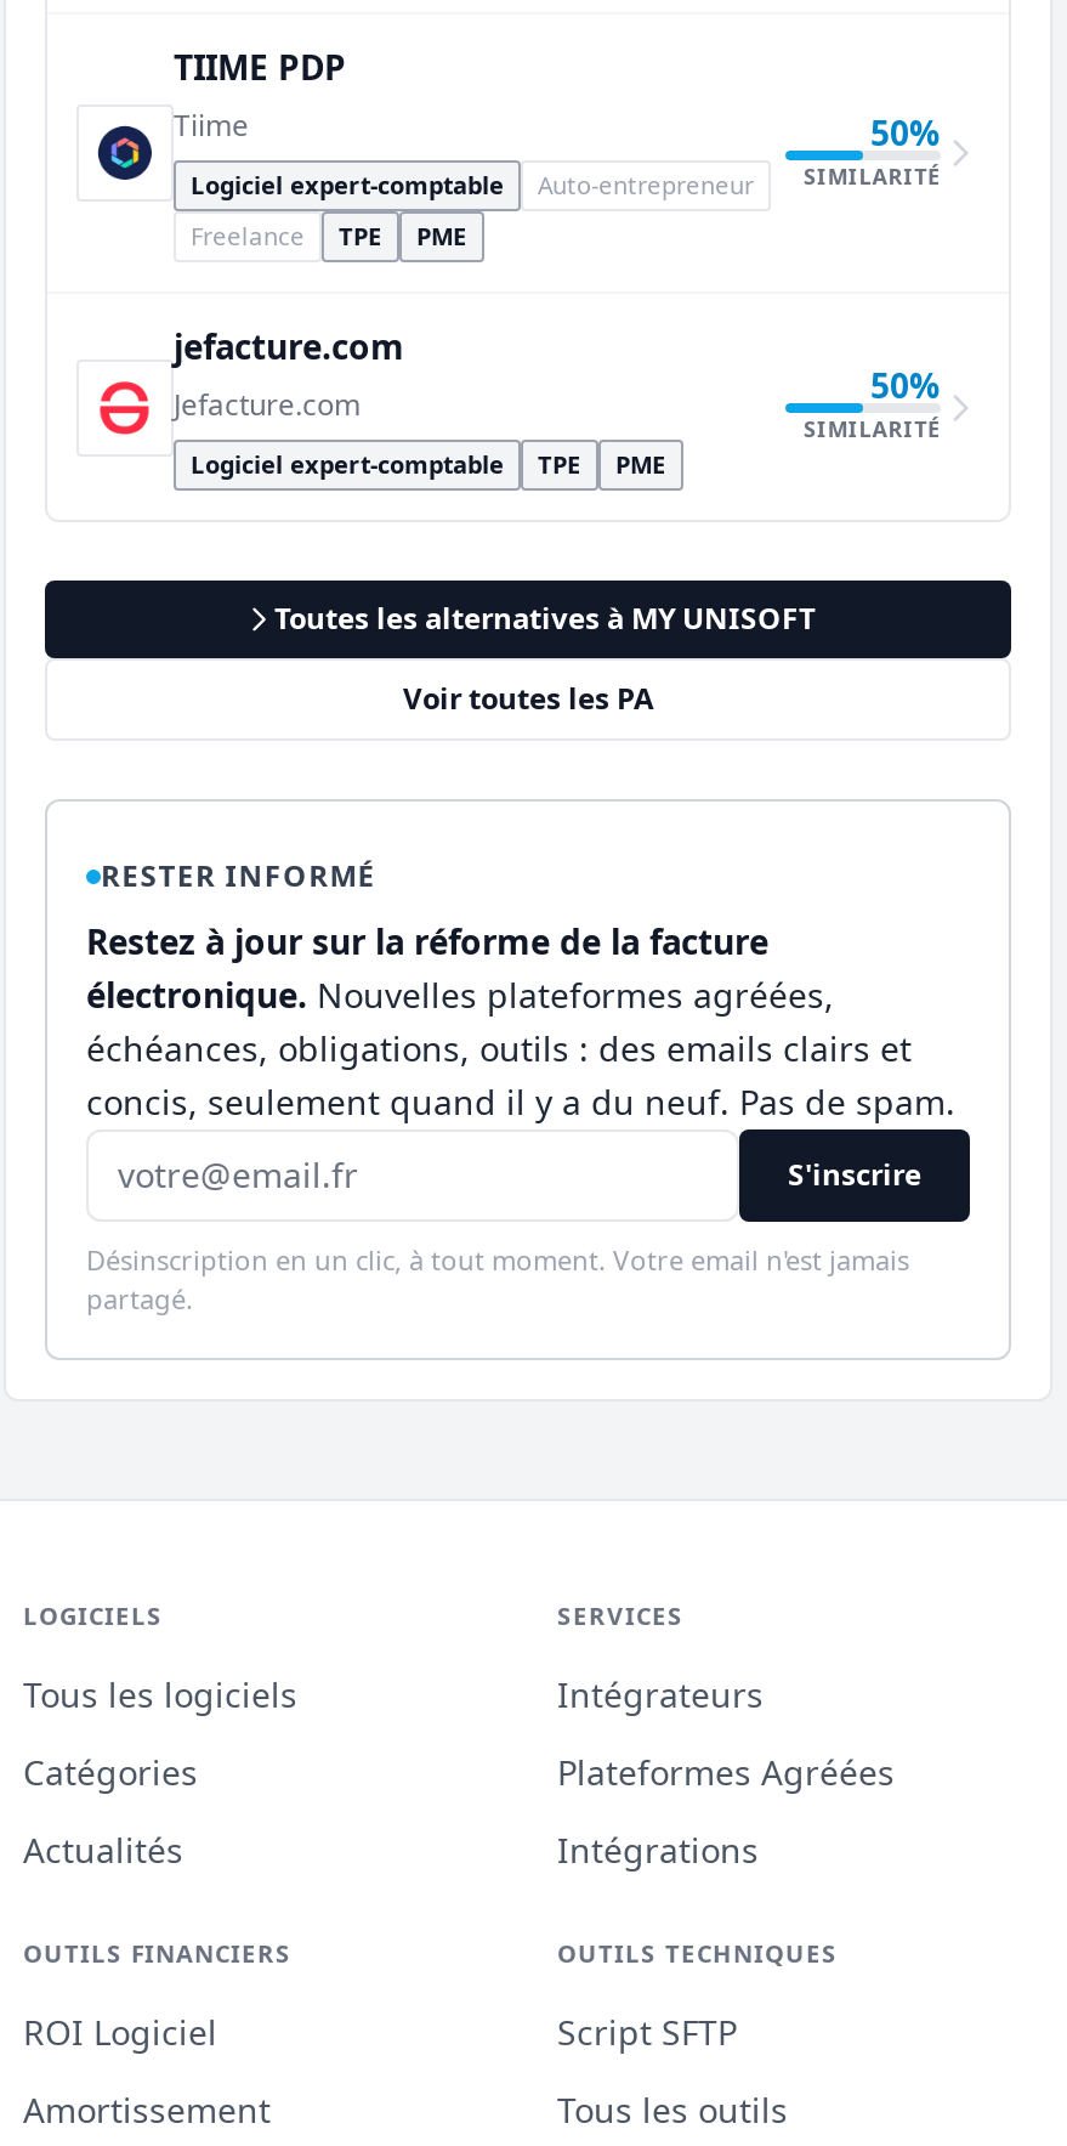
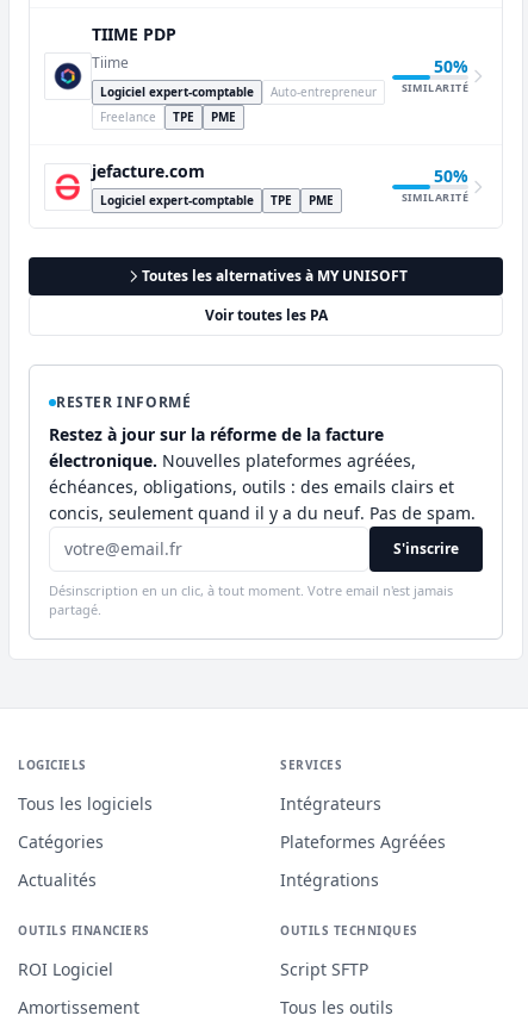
- Jefacture.com
